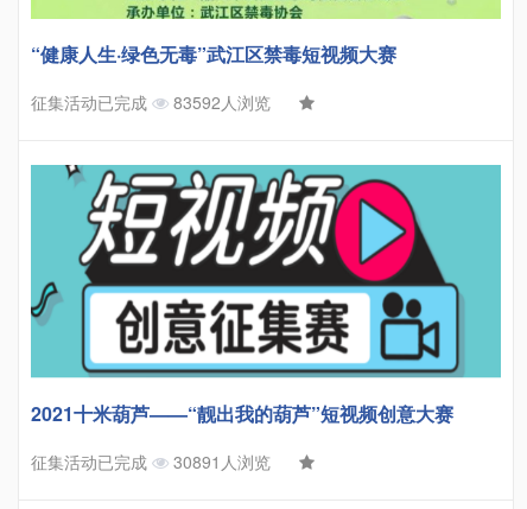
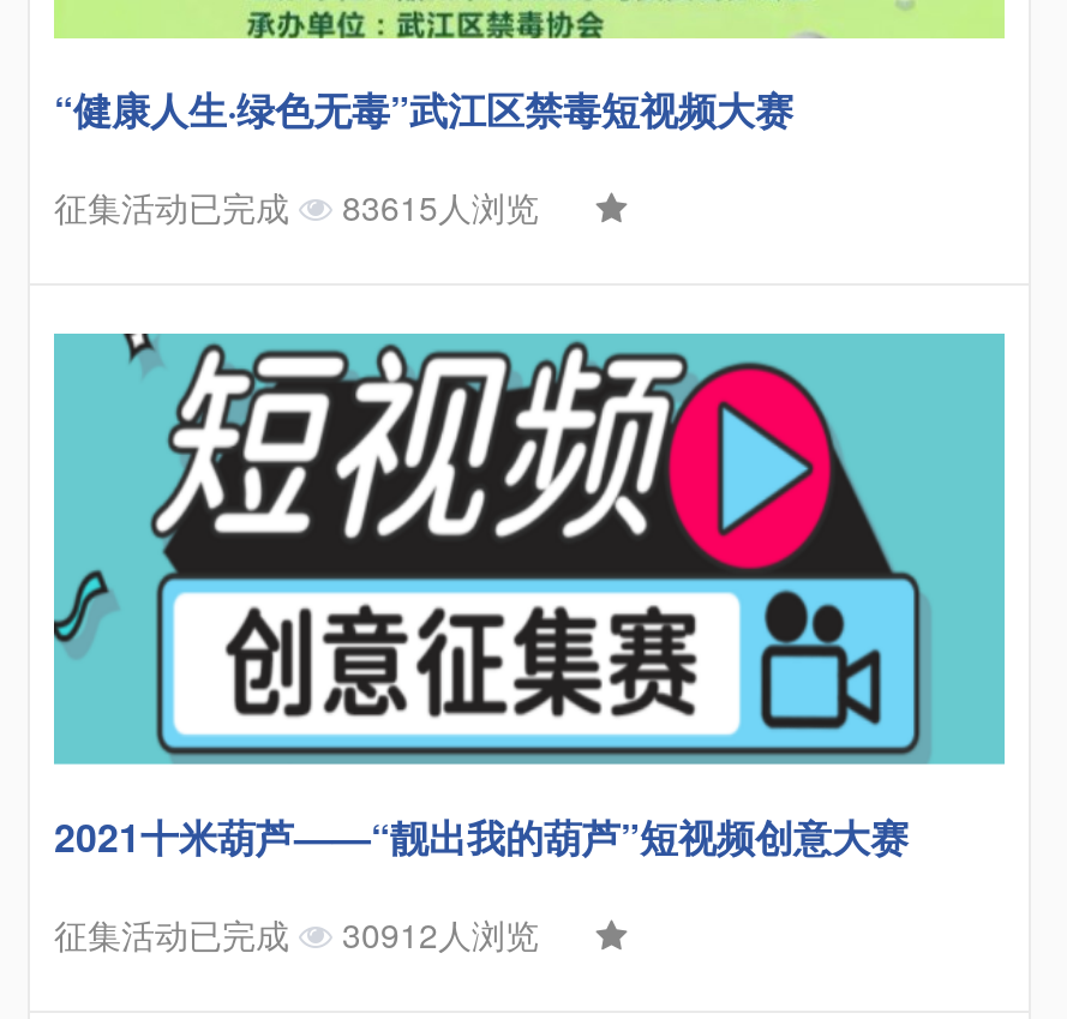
- 征集活动已完成 83592人浏览
+ 征集活动已完成 83615人浏览

- 征集活动已完成 30891人浏览
+ 征集活动已完成 30912人浏览
